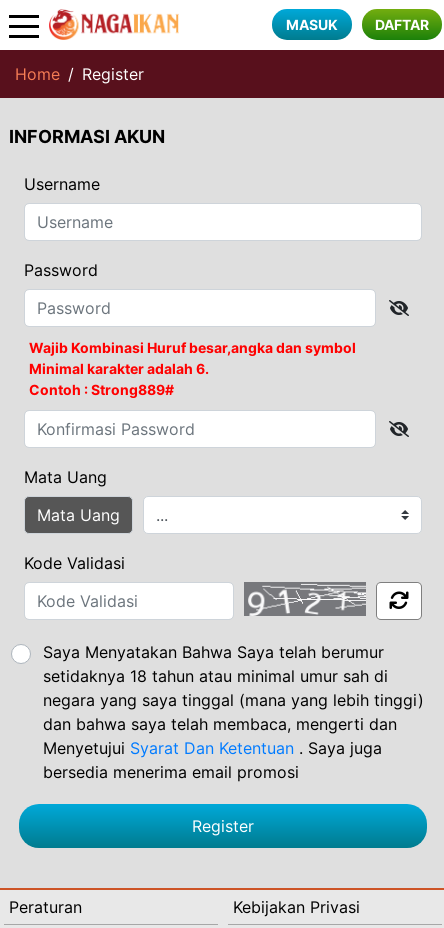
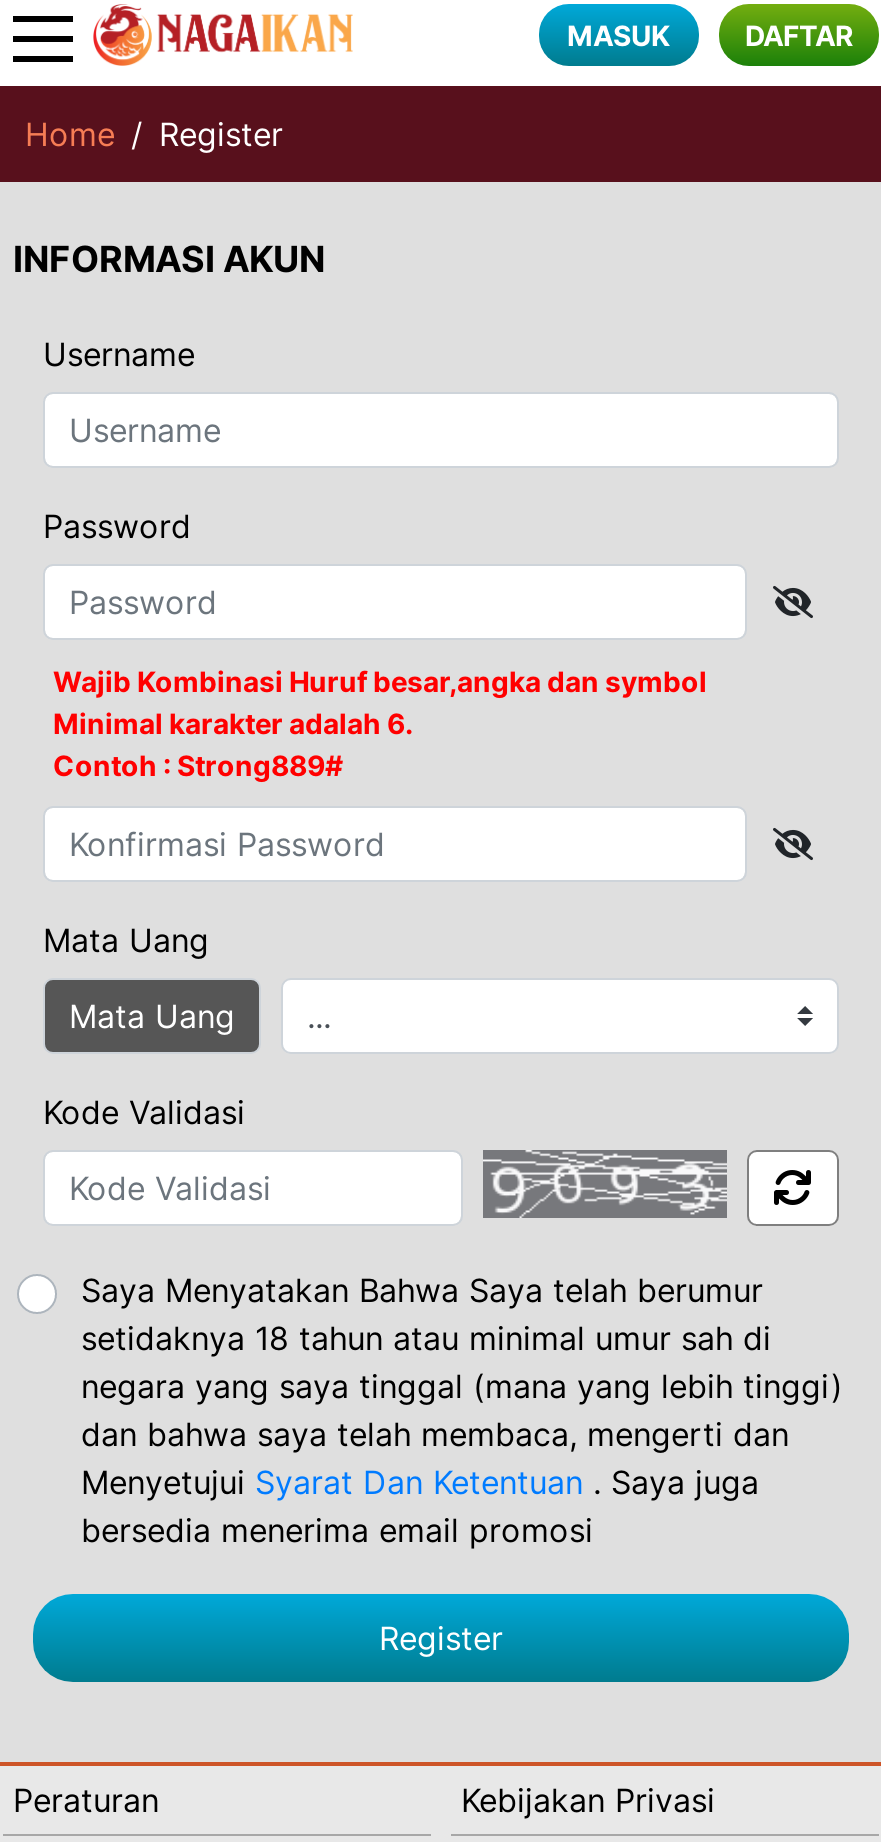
- [image]
+ [image]
